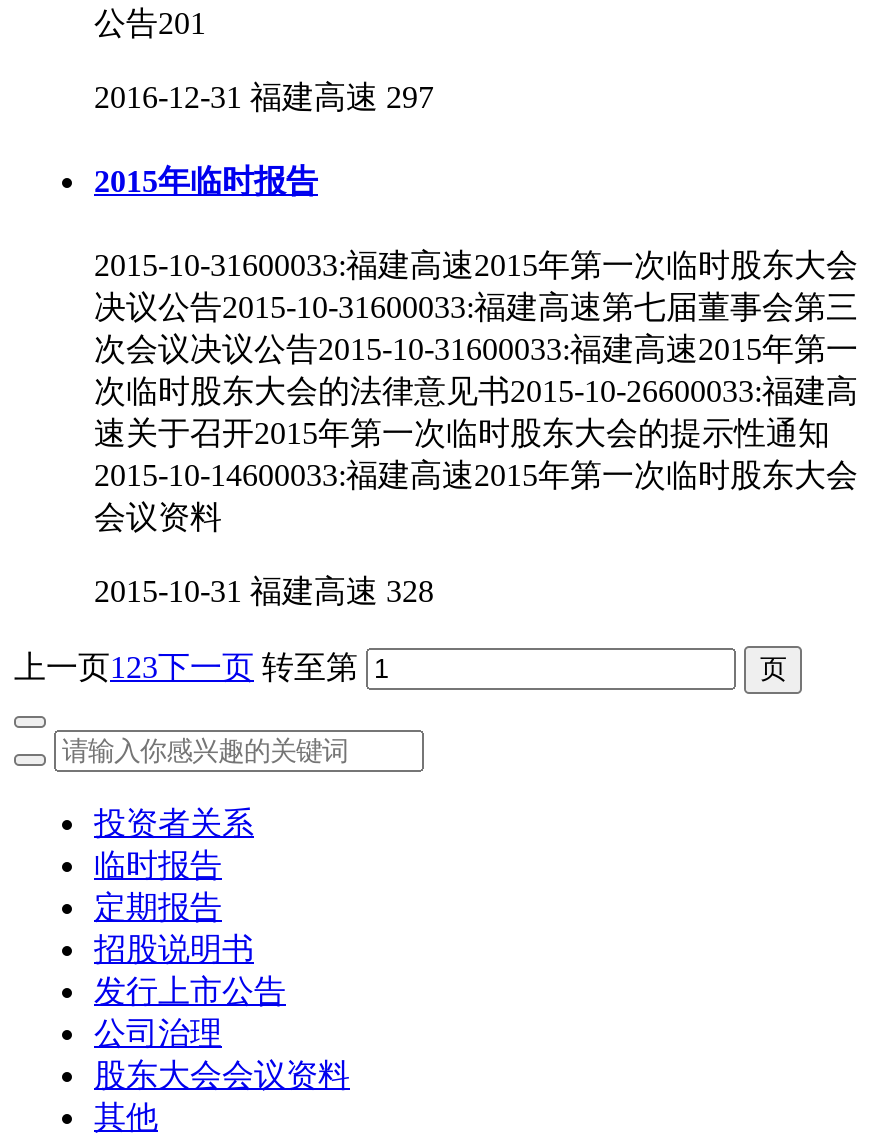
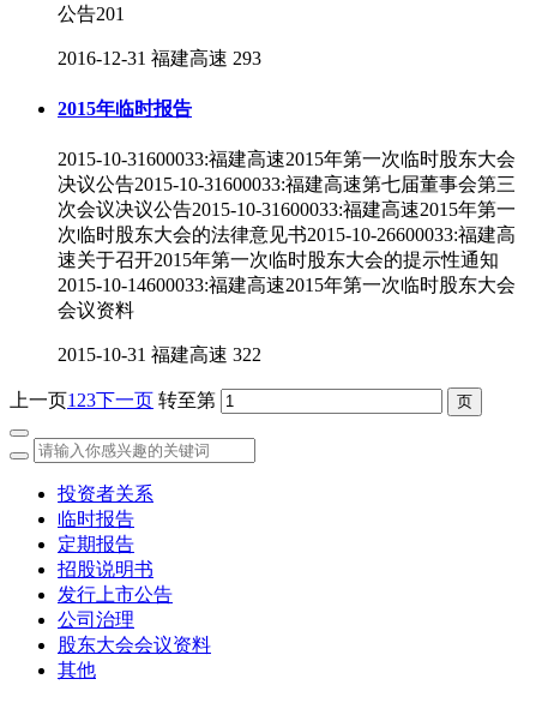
- 2016-12-31 福建高速 297
+ 2016-12-31 福建高速 293

- 2015-10-31 福建高速 328
+ 2015-10-31 福建高速 322
